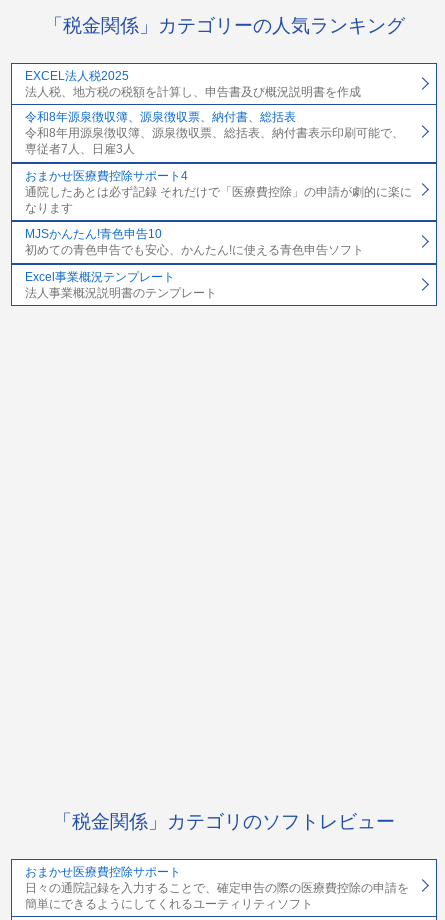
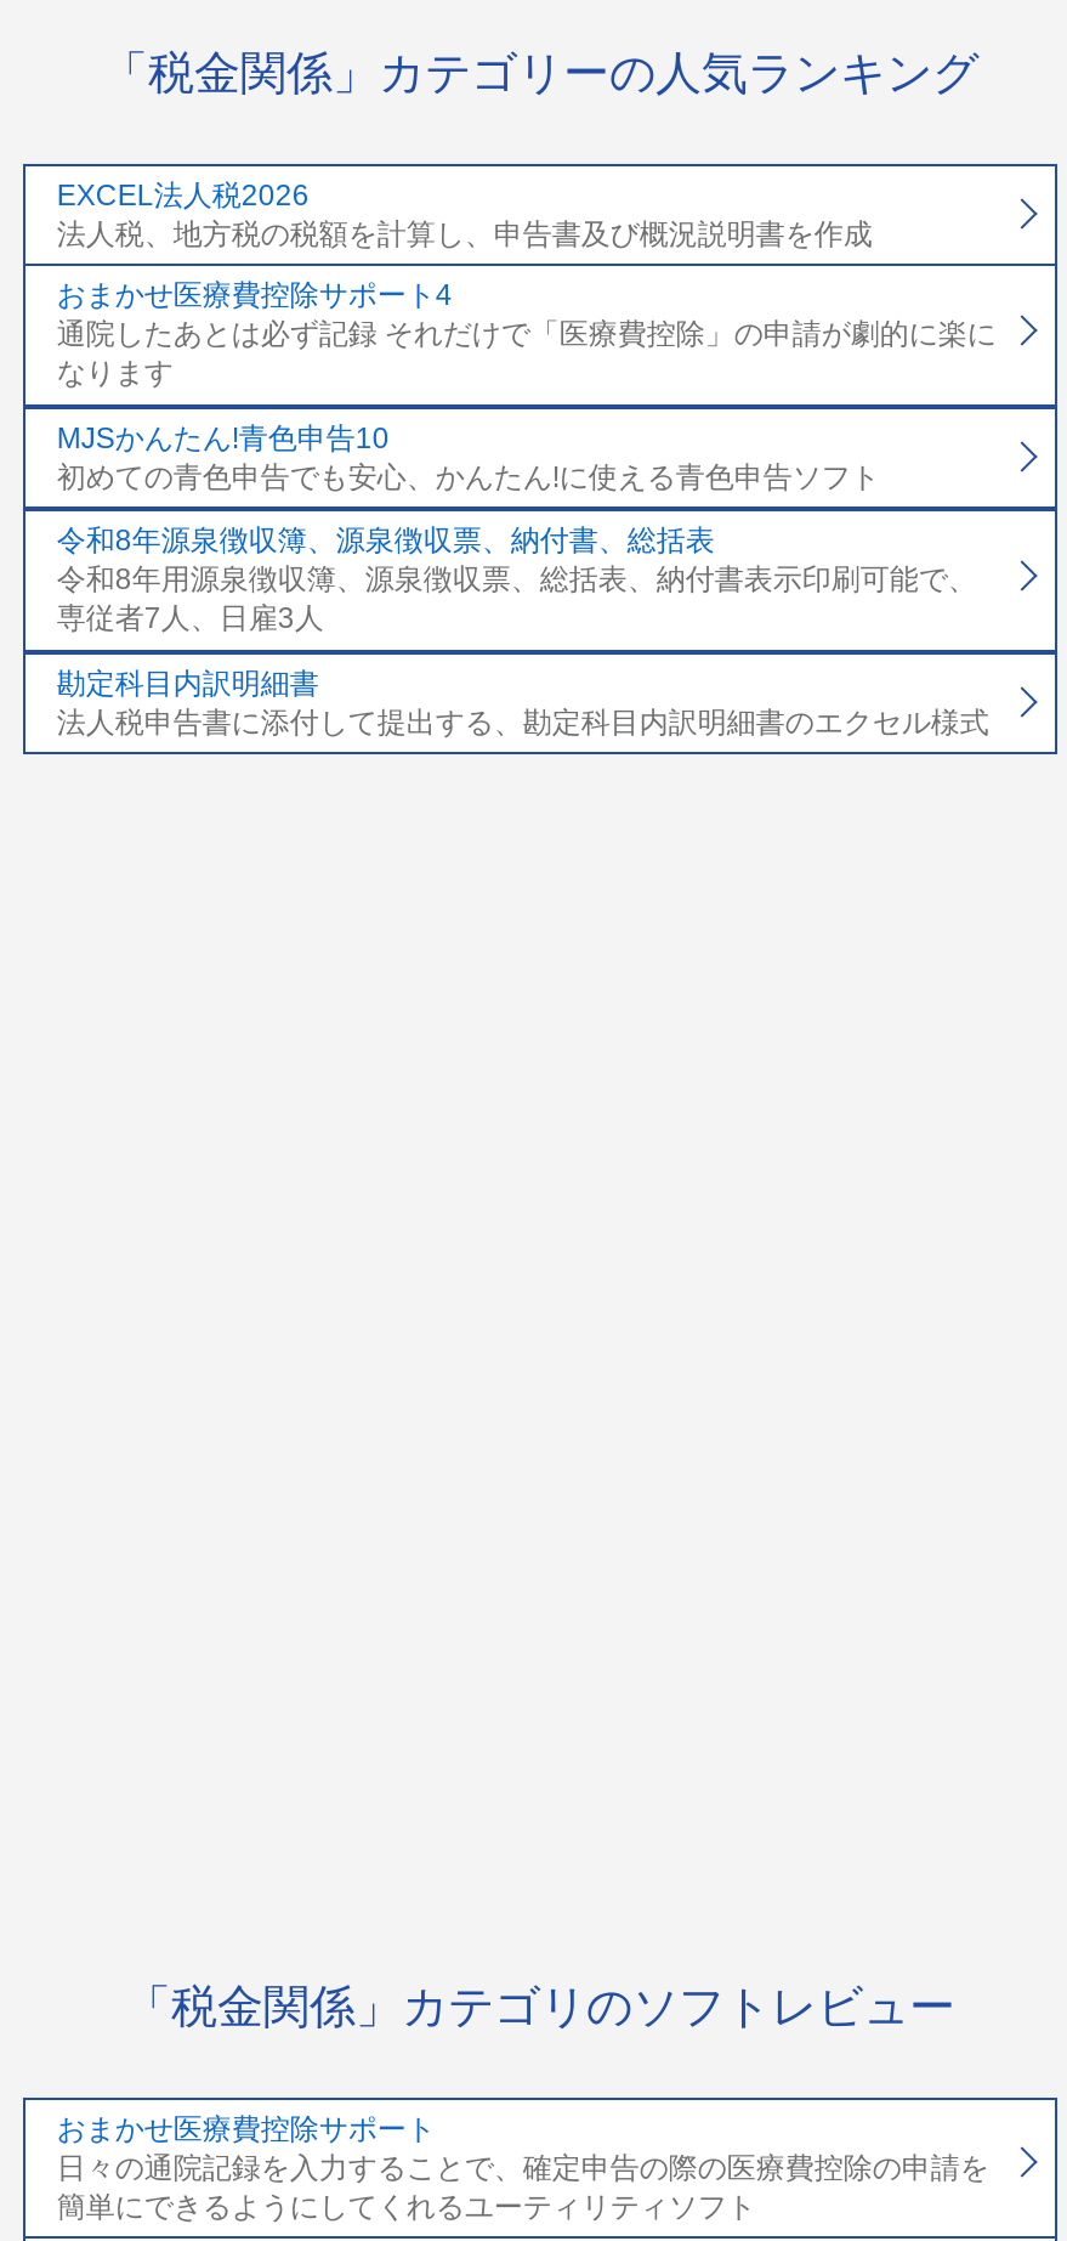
- EXCEL法人税2025
+ EXCEL法人税2026

moved down: 令和8年源泉徴収簿、源泉徴収票、納付書、総括表 | 令和8年用源泉徴収簿、源泉徴収票、総括表、納付書表示印刷可能で、 | 専従者7人、日雇3人

moved up: おまかせ医療費控除サポート4 | 通院したあとは必ず記録 それだけで「医療費控除」の申請が劇的に楽に | なります | MJSかんたん!青色申告10 | 初めての青色申告でも安心、かんたん!に使える青色申告ソフト

- Excel事業概況テンプレート
- 法人事業概況説明書のテンプレート
+ 勘定科目内訳明細書
+ 法人税申告書に添付して提出する、勘定科目内訳明細書のエクセル様式
